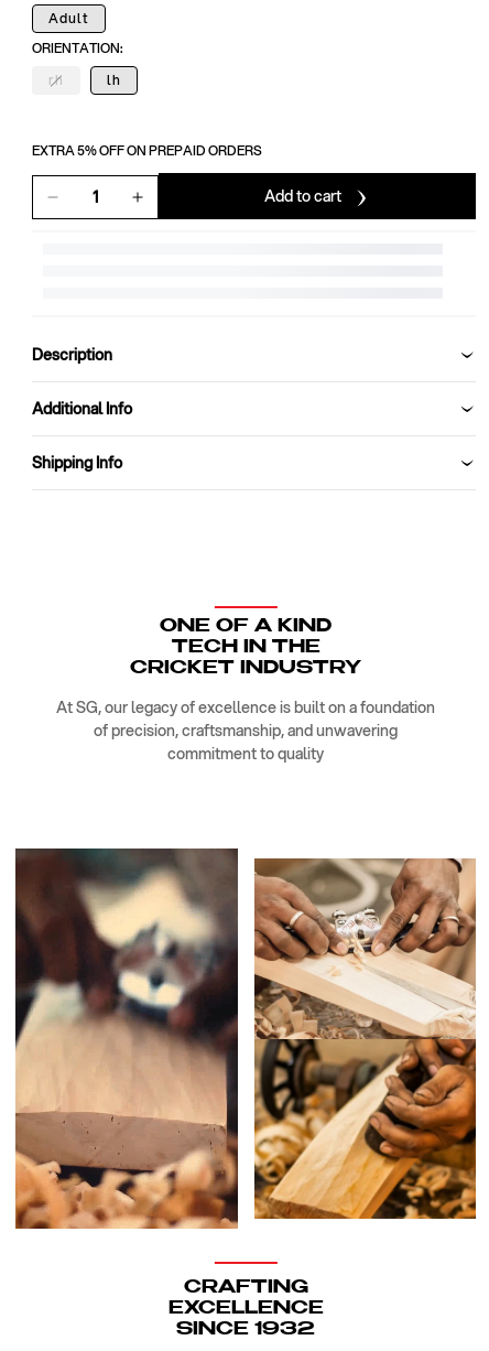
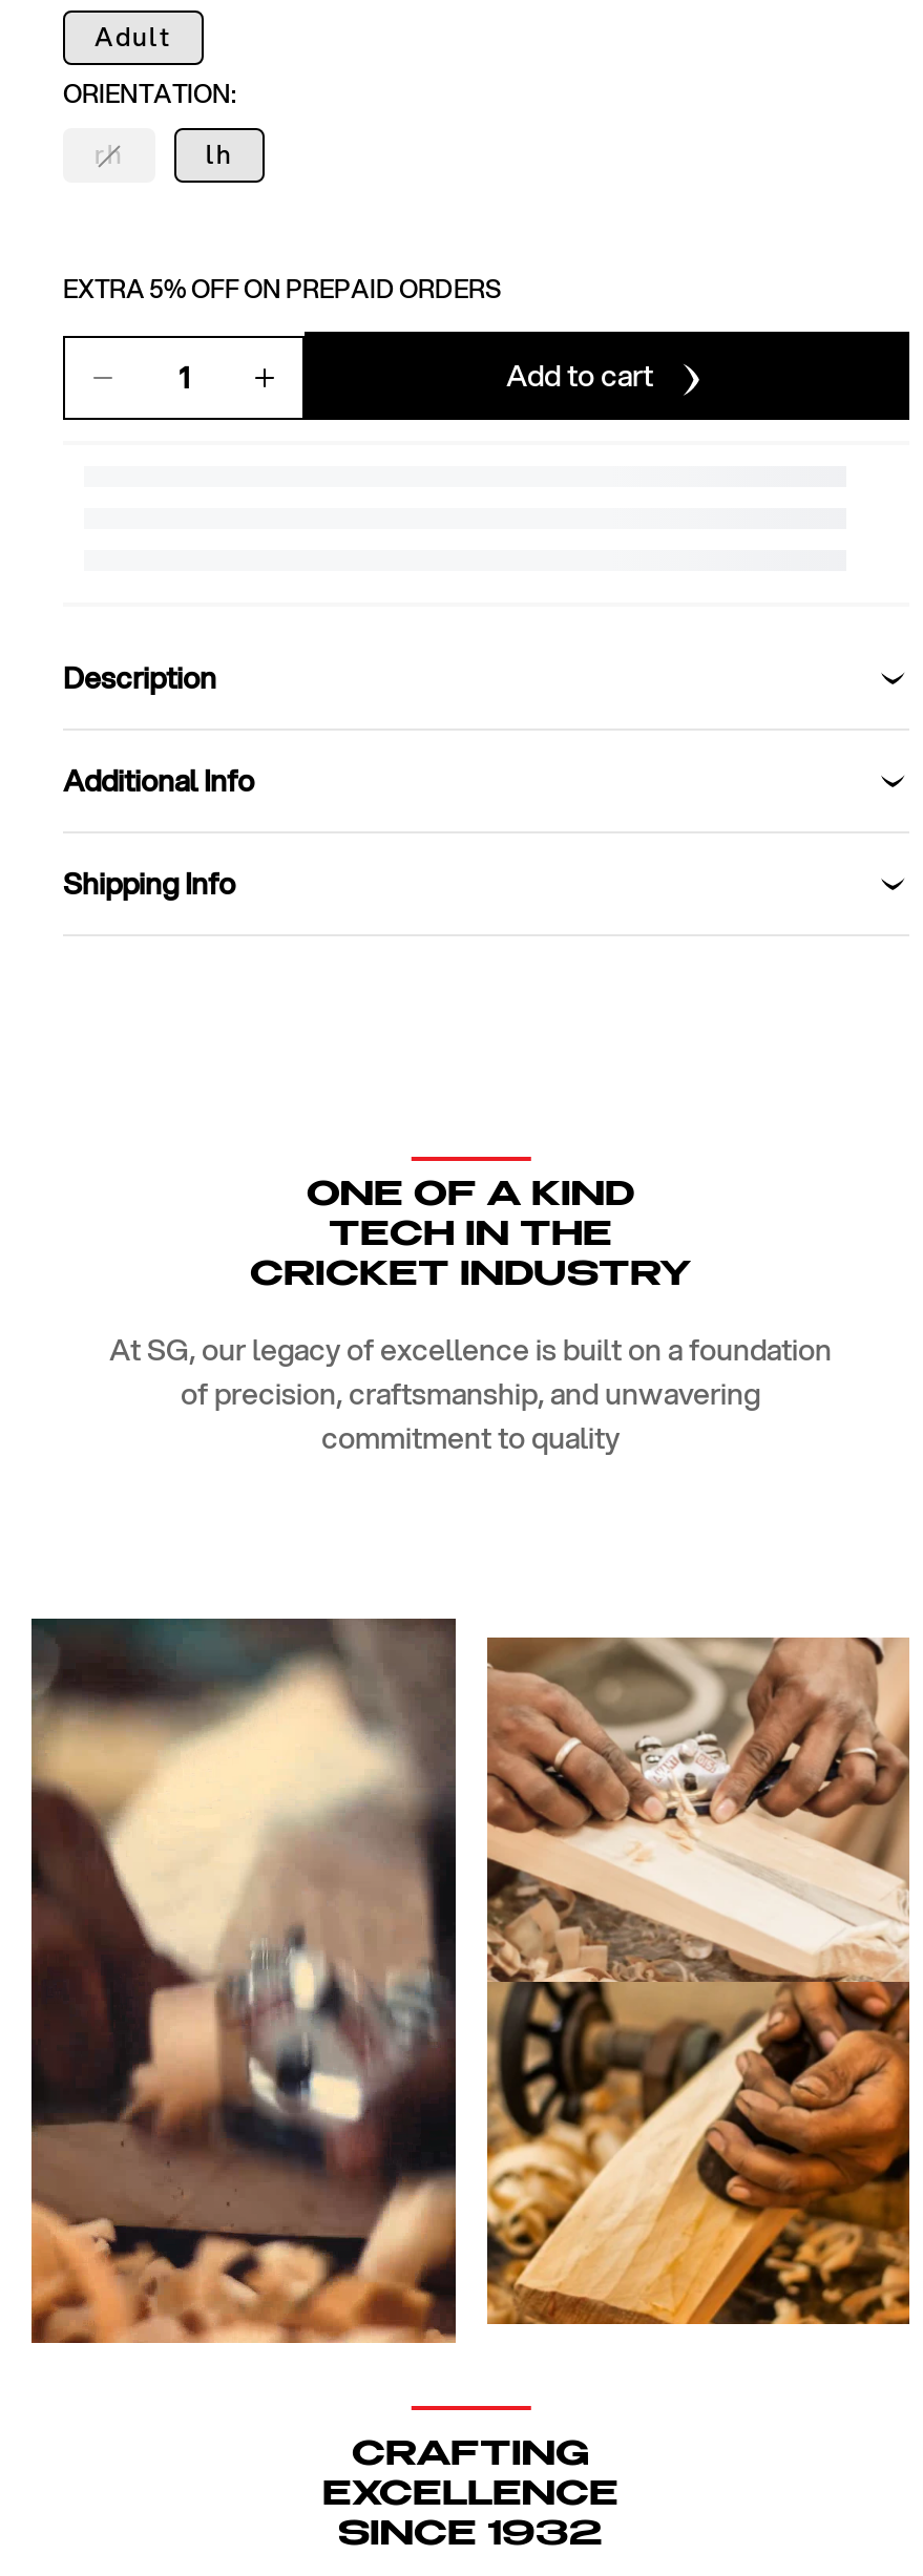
- [image]
+ [image]
